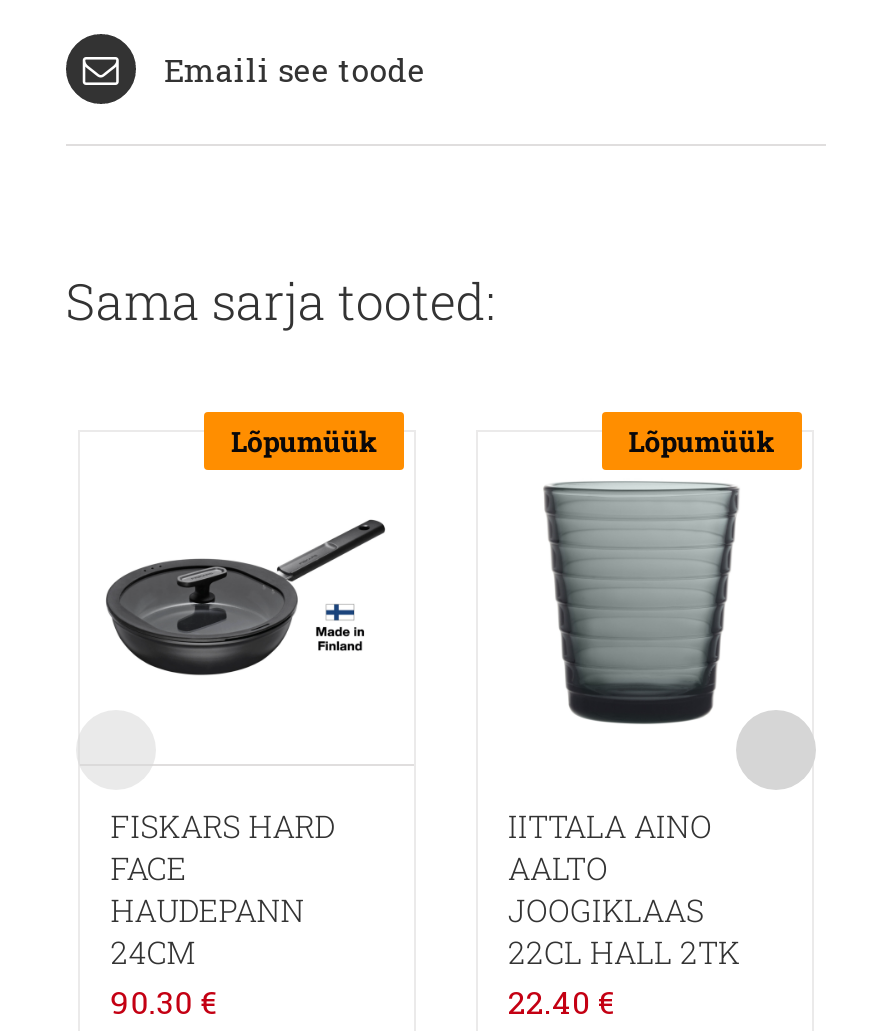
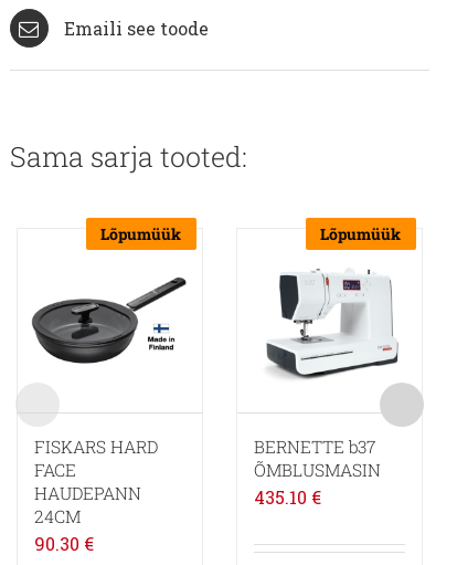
- [image]
+ [image]

- IITTALA AINO
- AALTO
- JOOGIKLAAS
- 22CL HALL 2TK
- 22.40 €
+ BERNETTE b37
+ ÕMBLUSMASIN
+ 435.10 €
